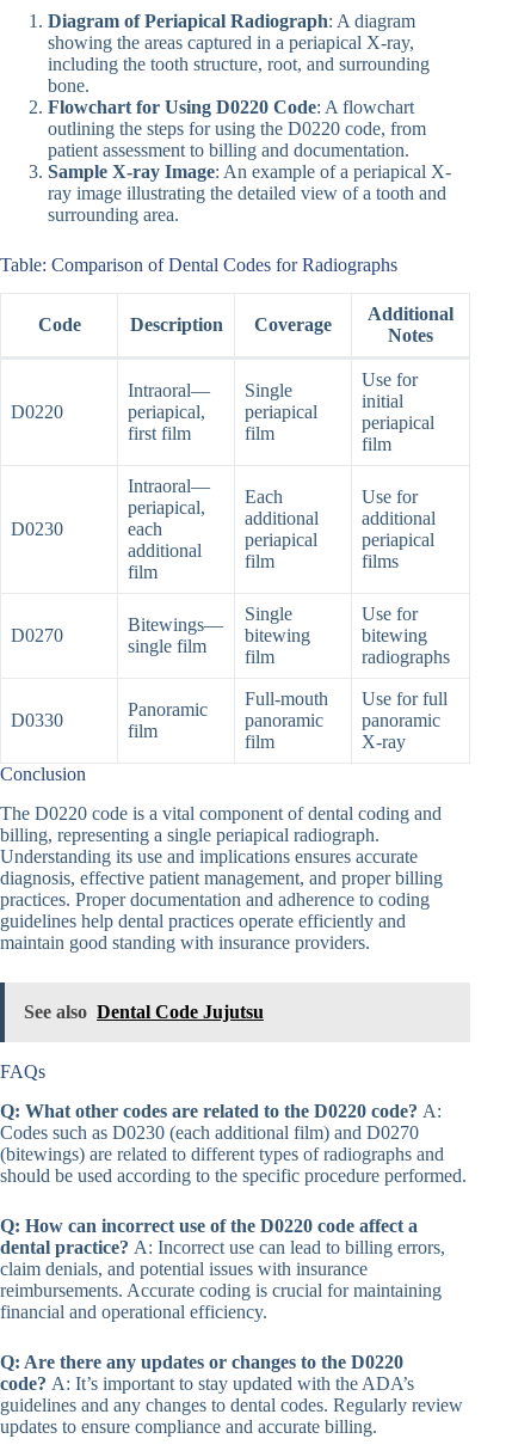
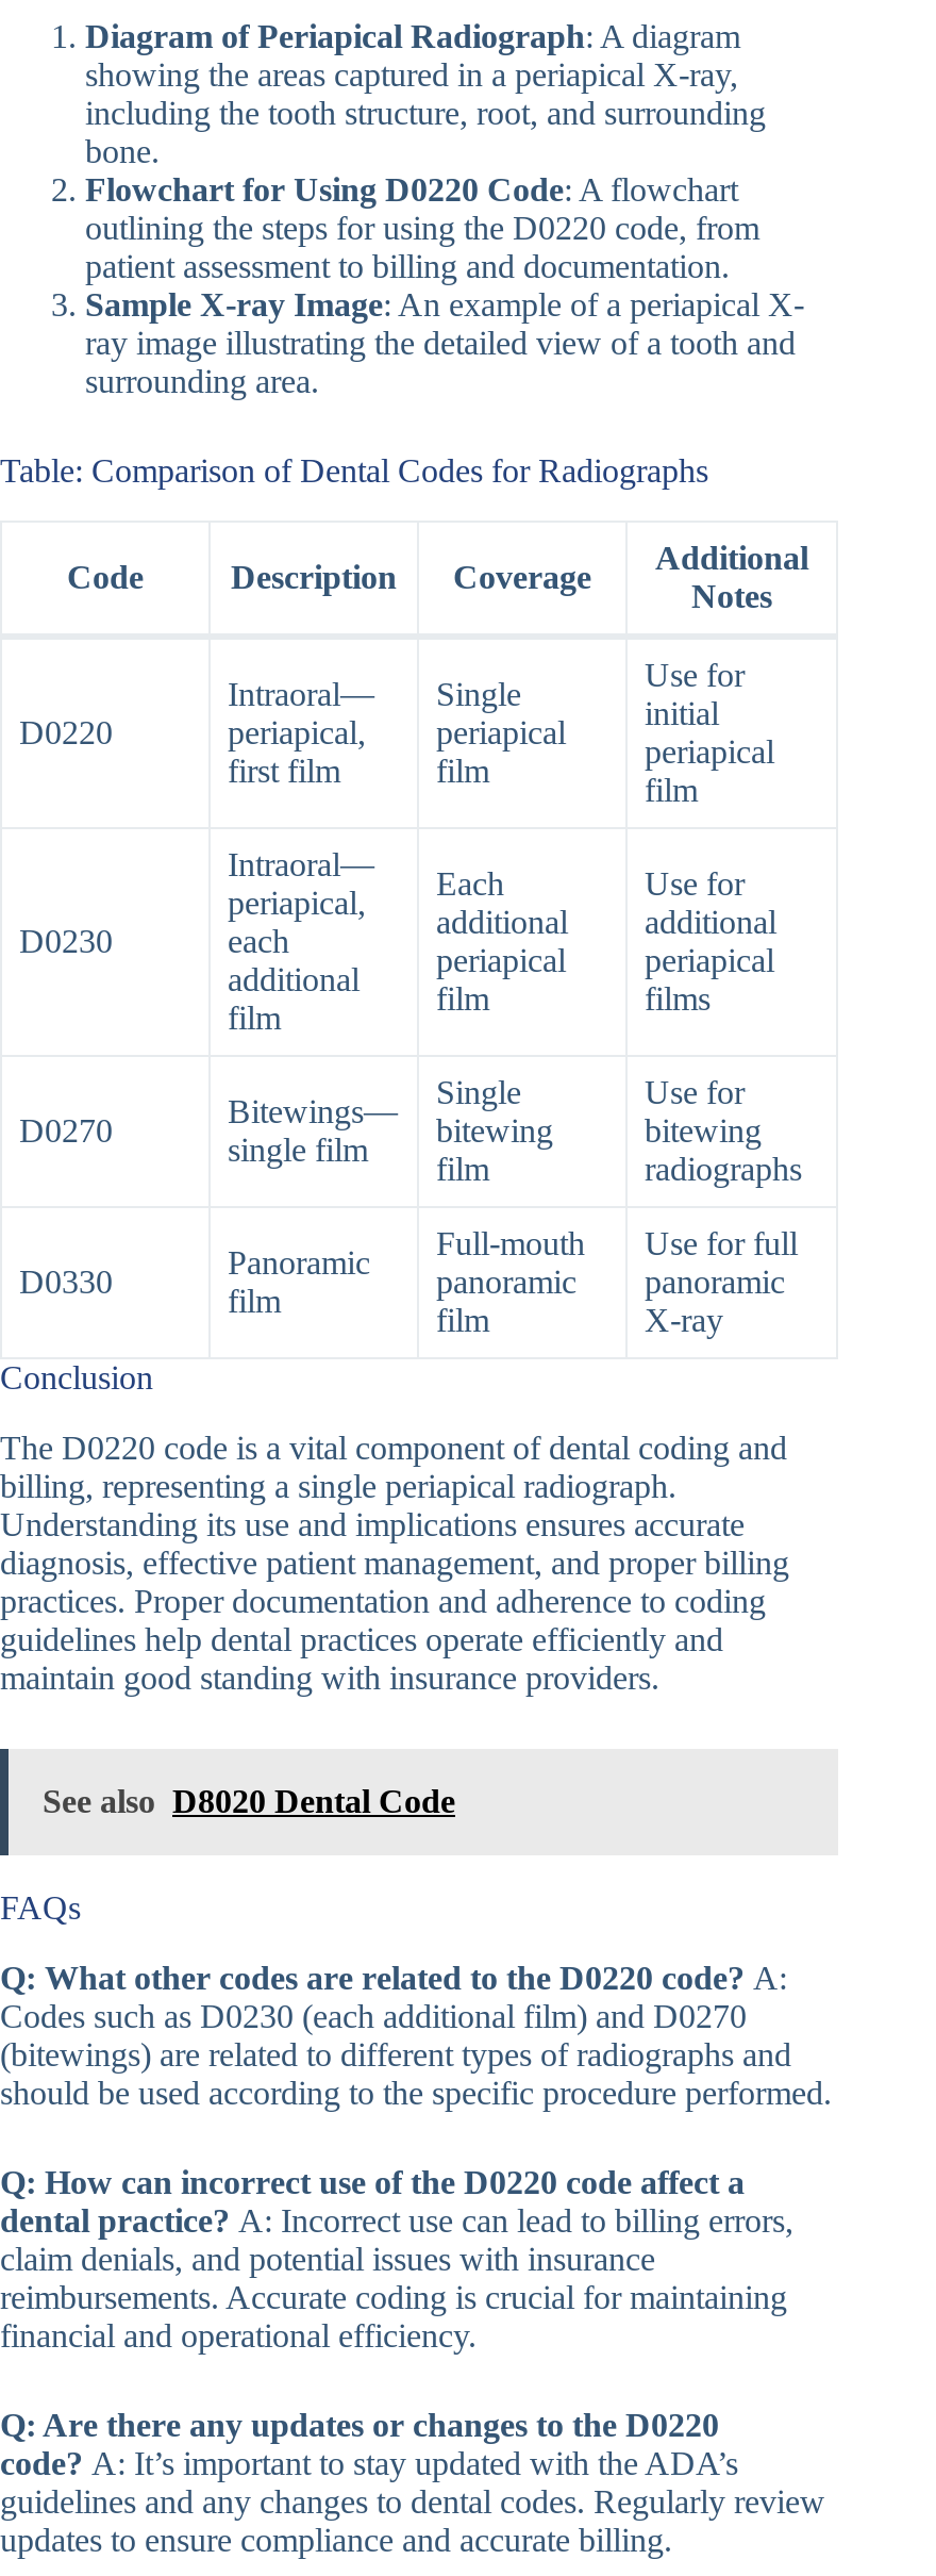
- See also Dental Code Jujutsu
+ See also D8020 Dental Code
